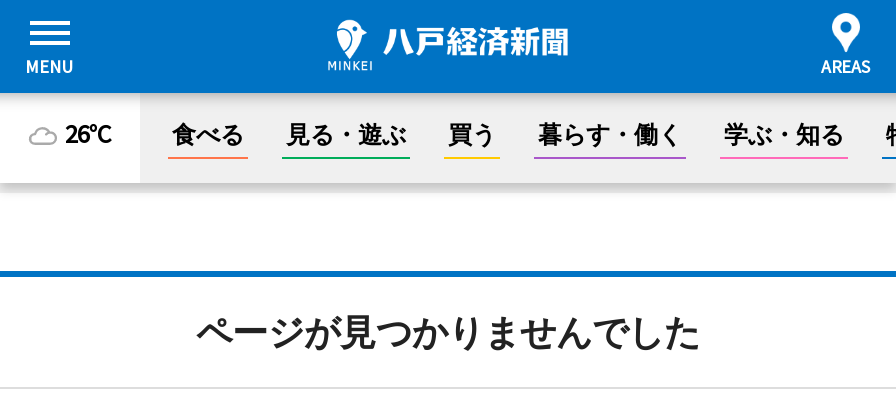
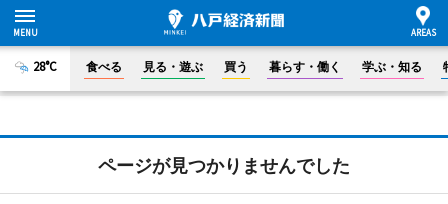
- 26°C
+ 28°C
